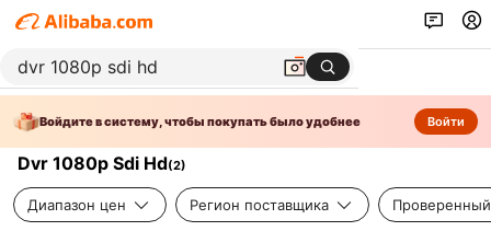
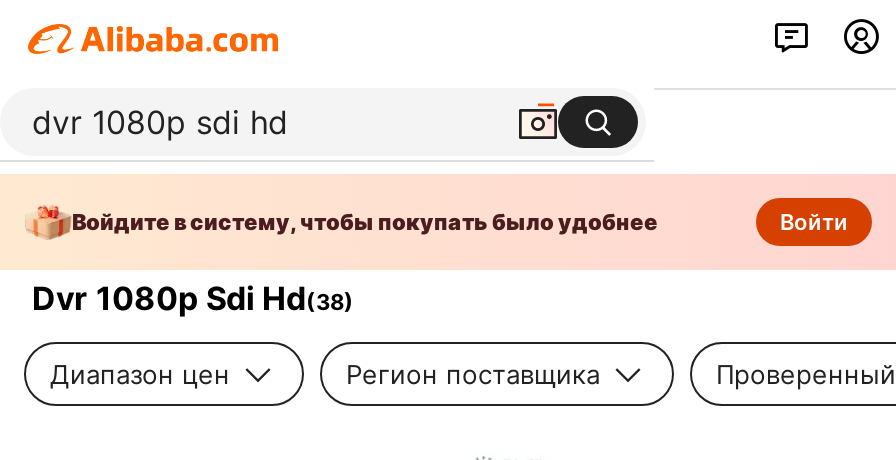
- Dvr 1080p Sdi Hd(2)
+ Dvr 1080p Sdi Hd(38)
